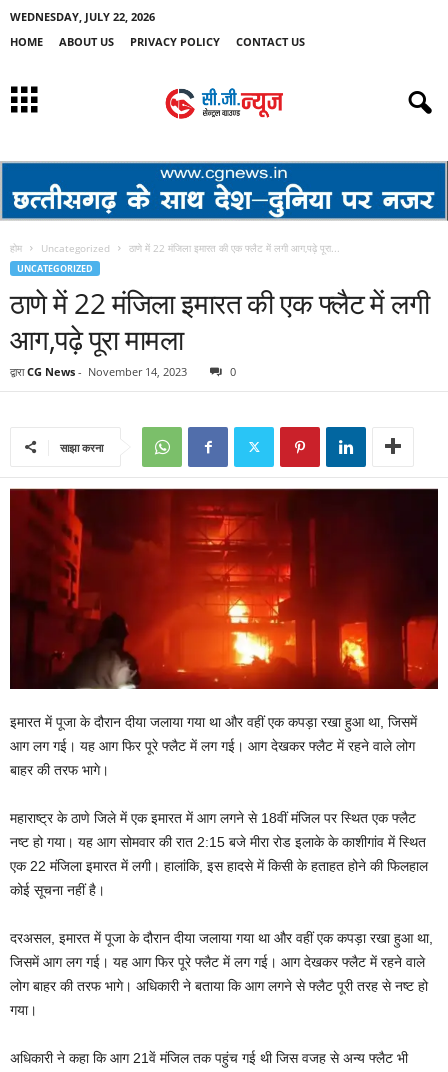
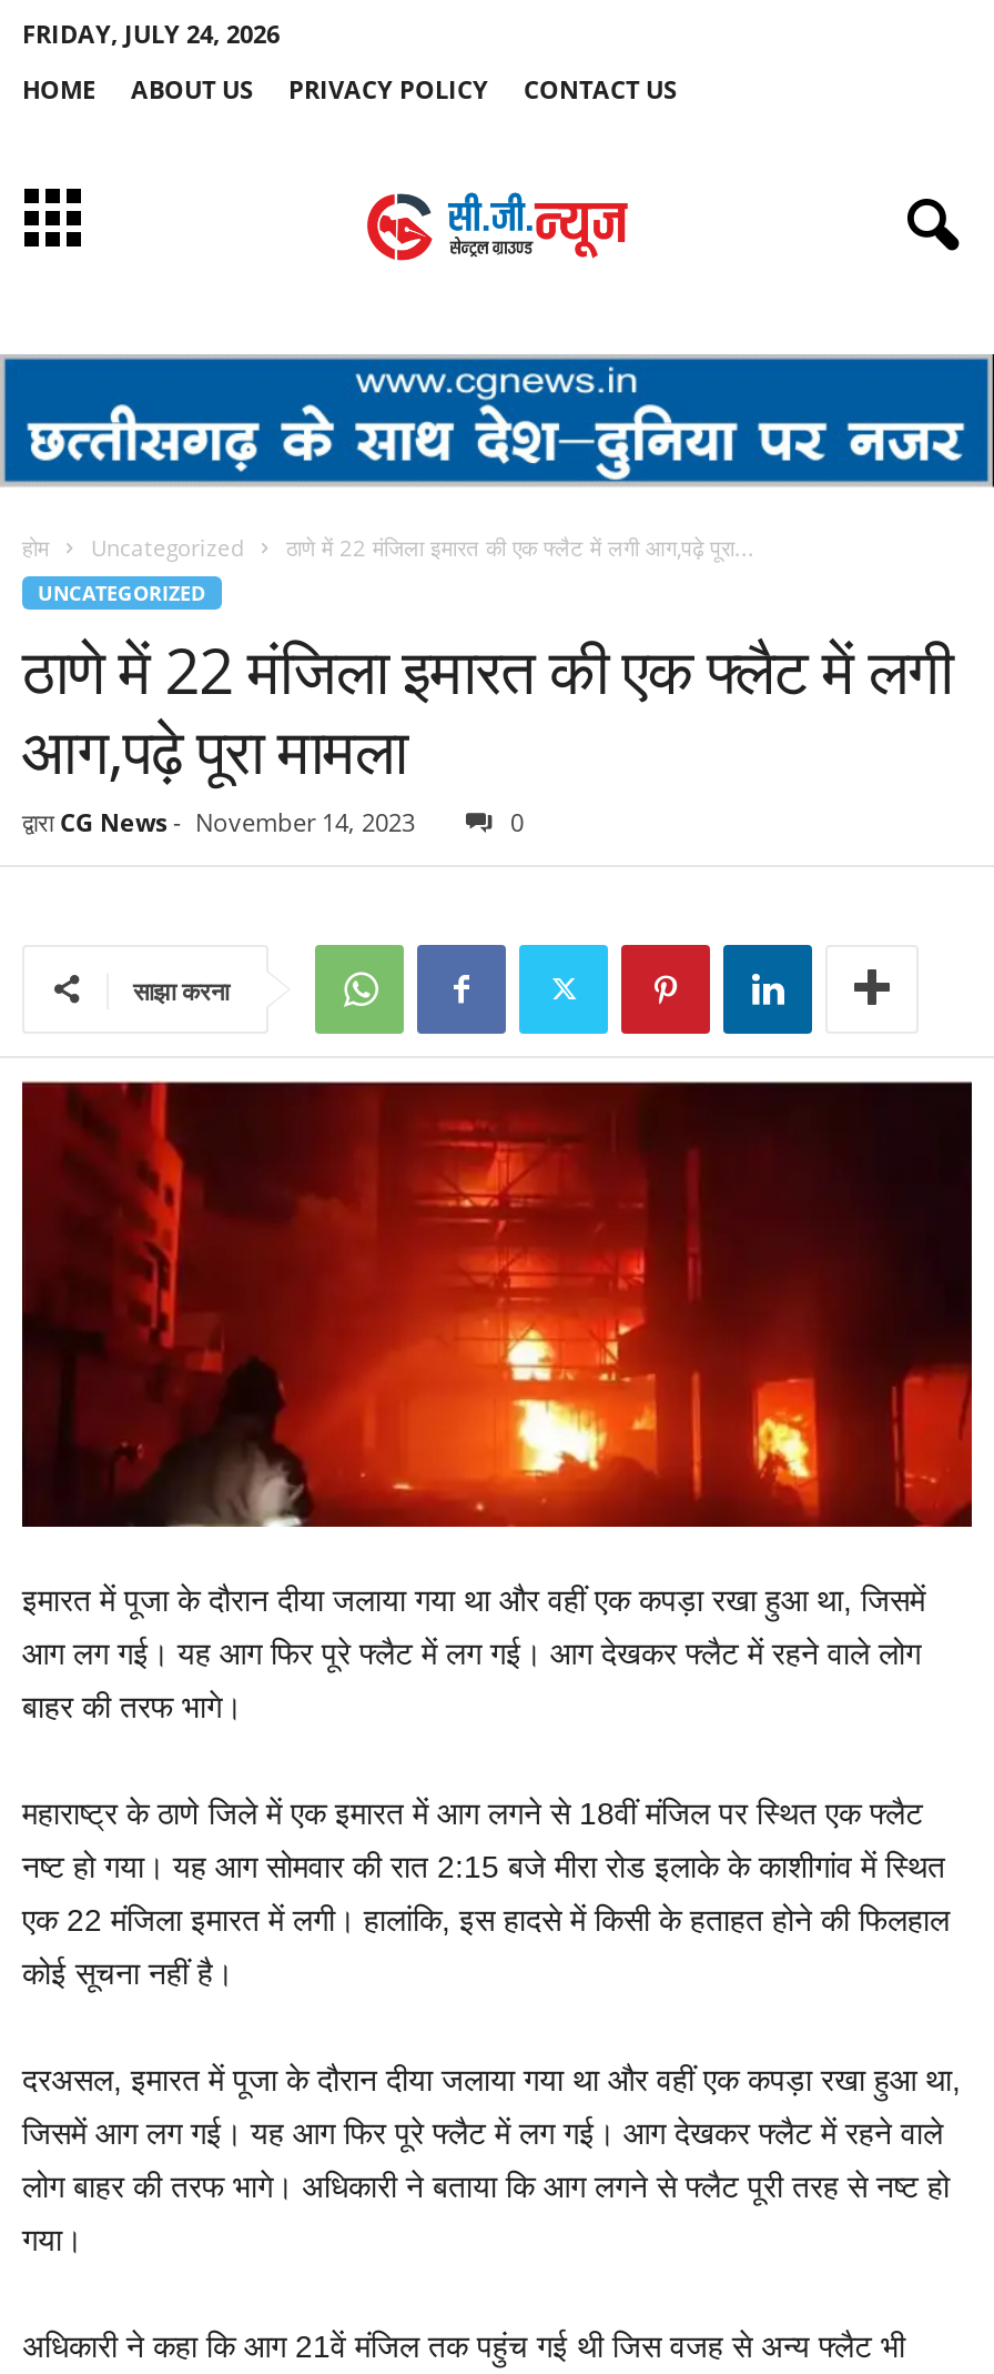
- WEDNESDAY, JULY 22, 2026
+ FRIDAY, JULY 24, 2026
